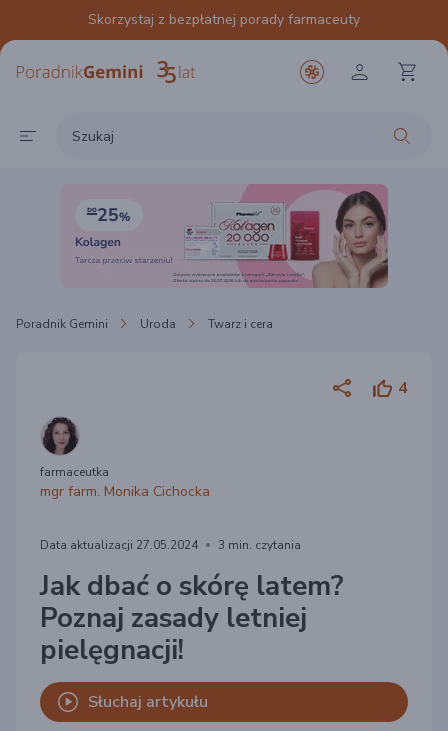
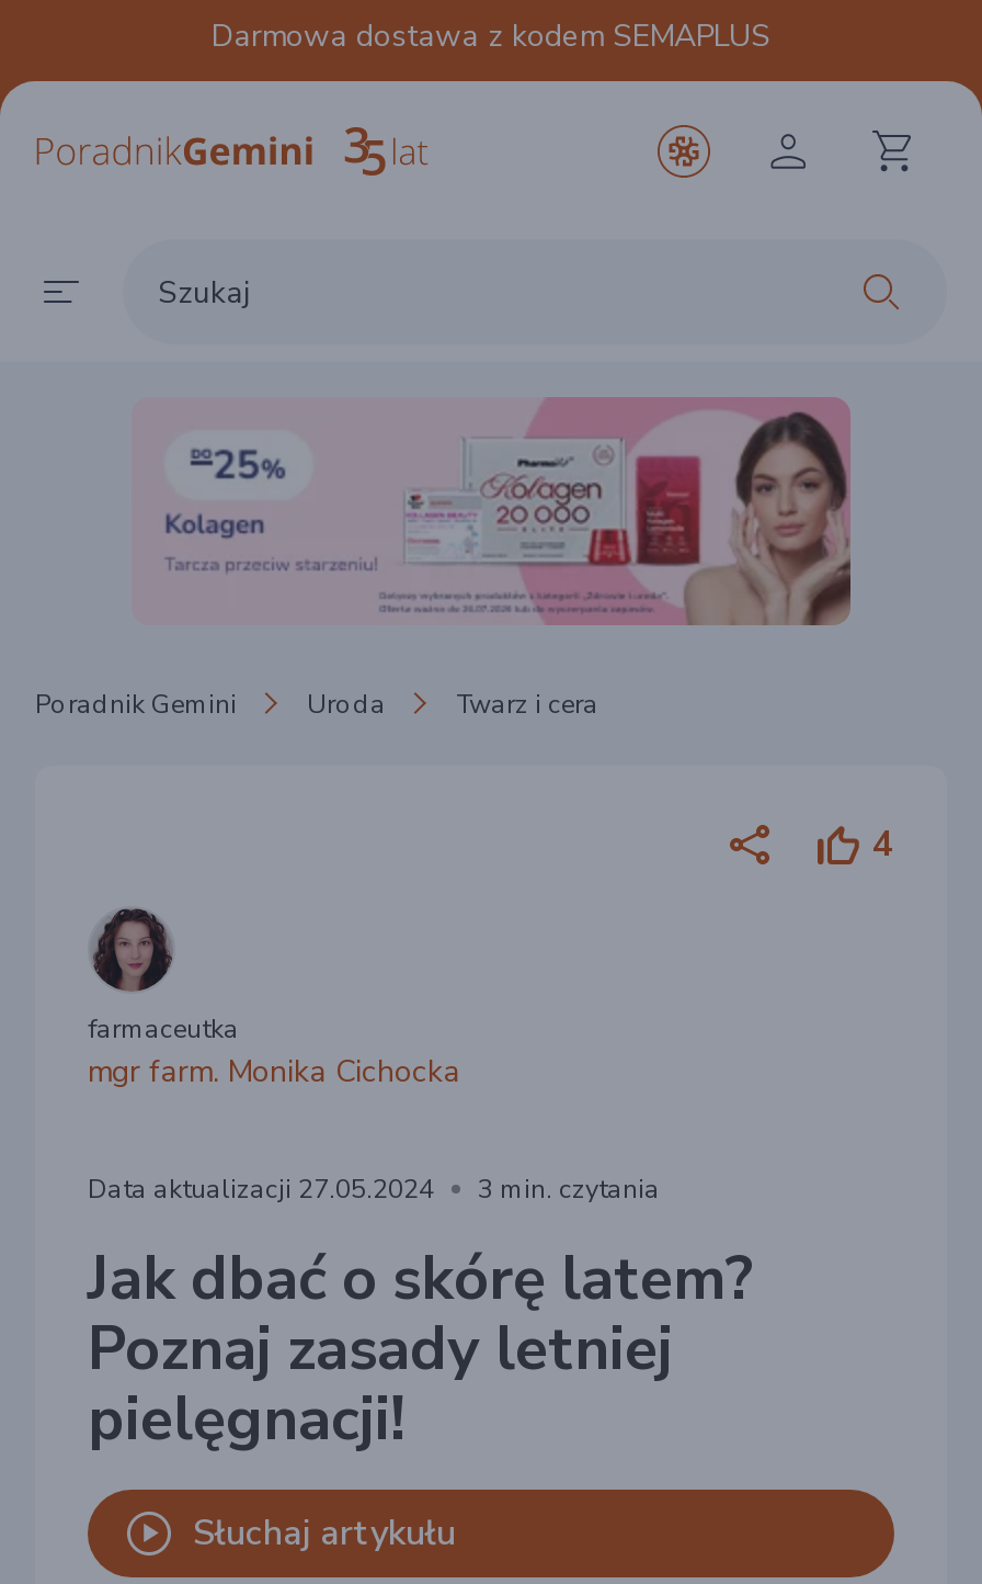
- Skorzystaj z bezpłatnej porady farmaceuty
+ Darmowa dostawa z kodem SEMAPLUS
